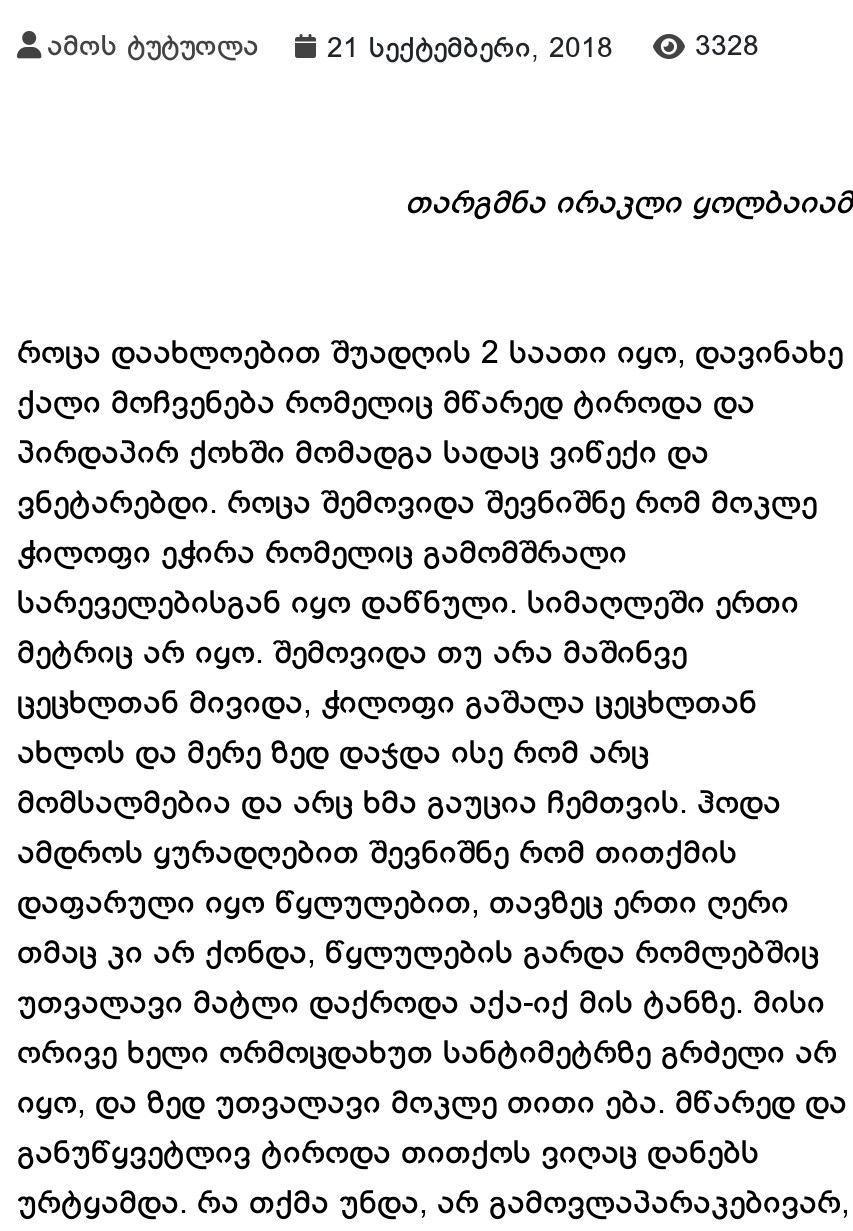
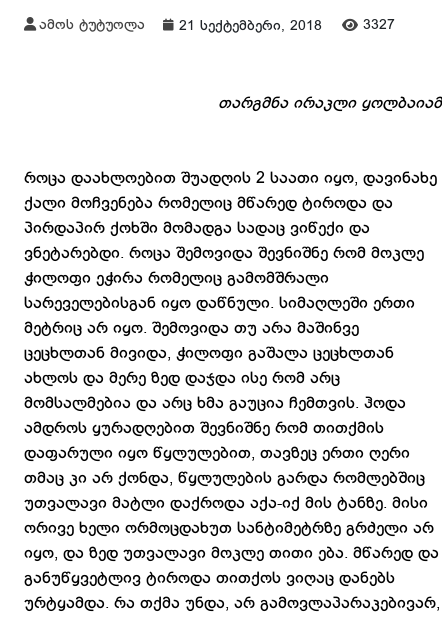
- 3328
+ 3327
